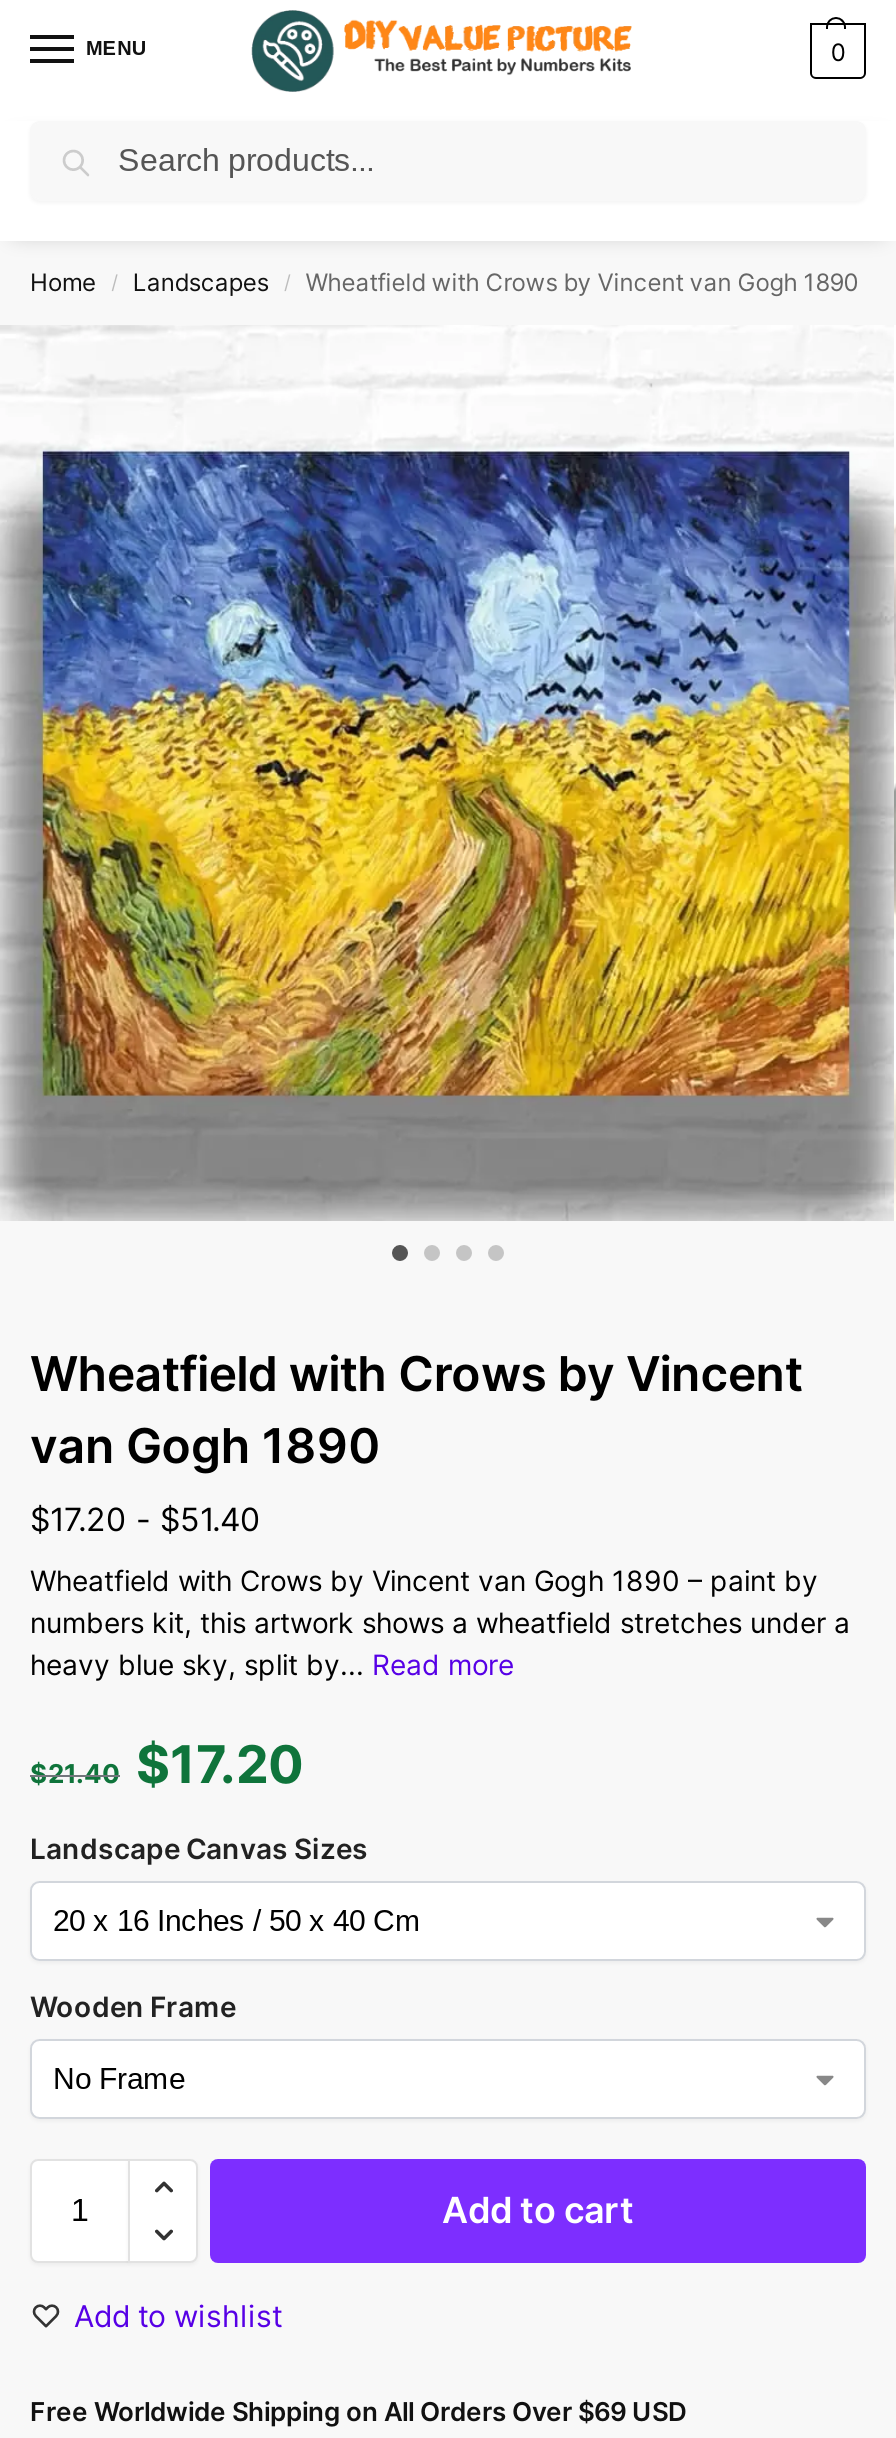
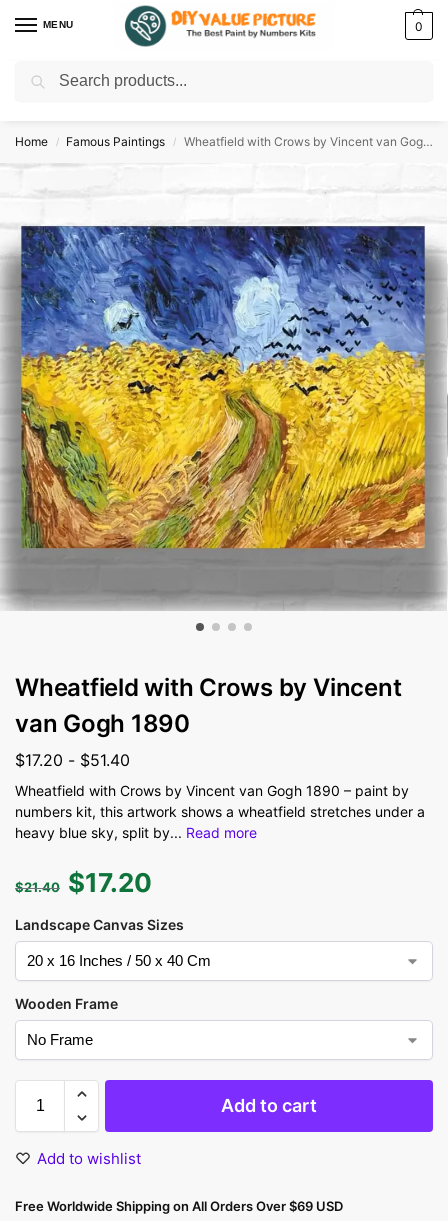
- Landscapes
+ Famous Paintings
